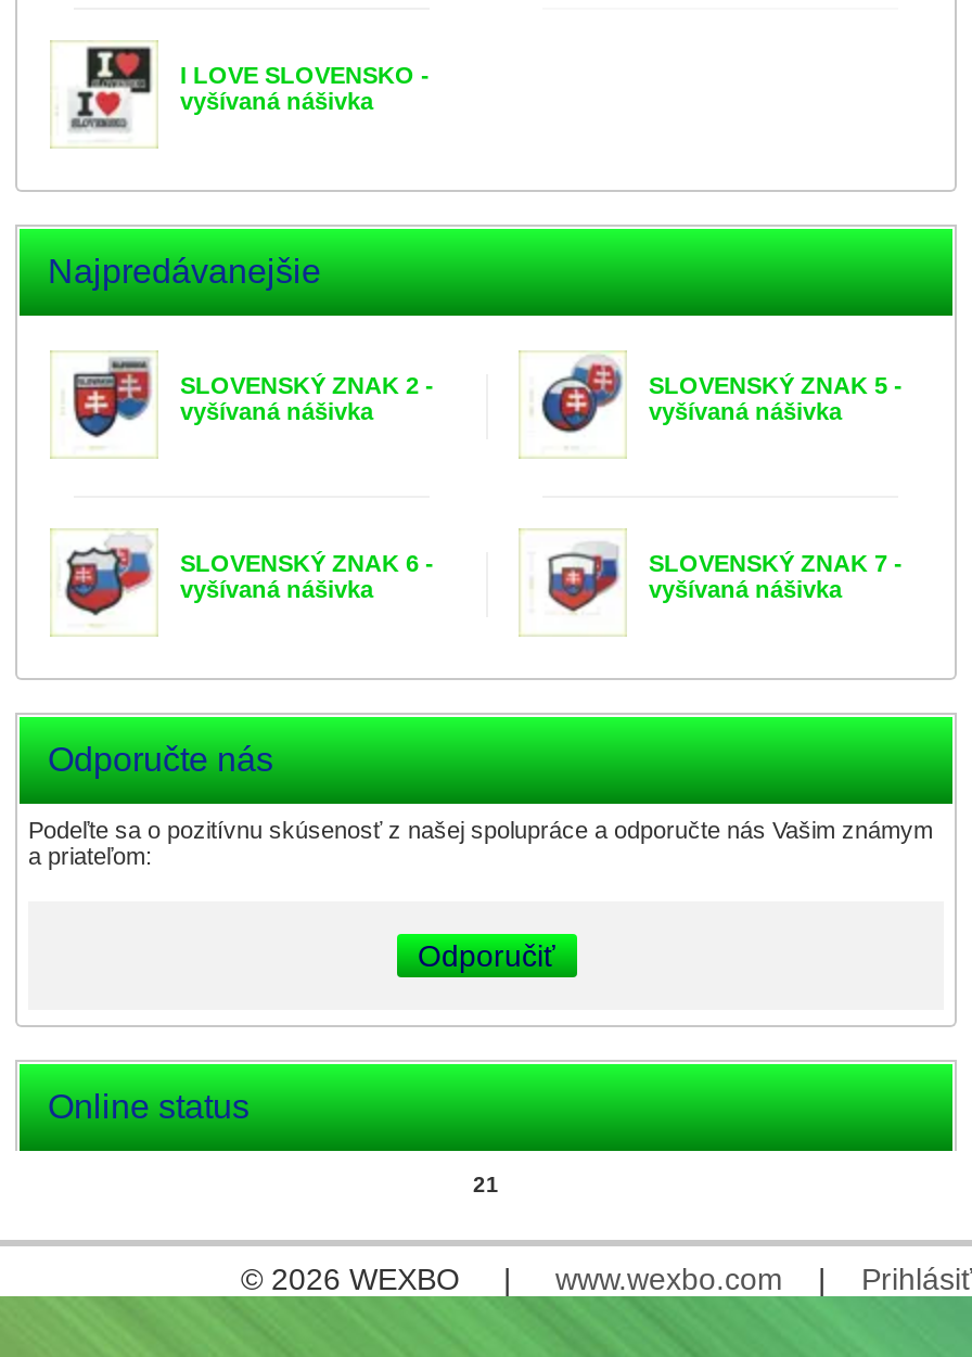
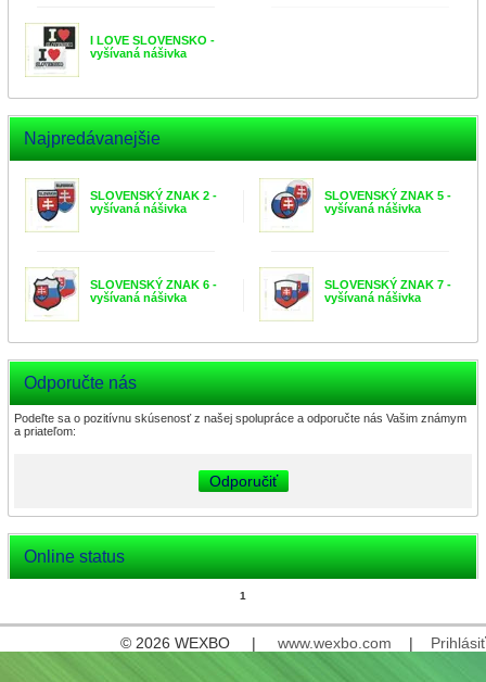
- 21
+ 1
